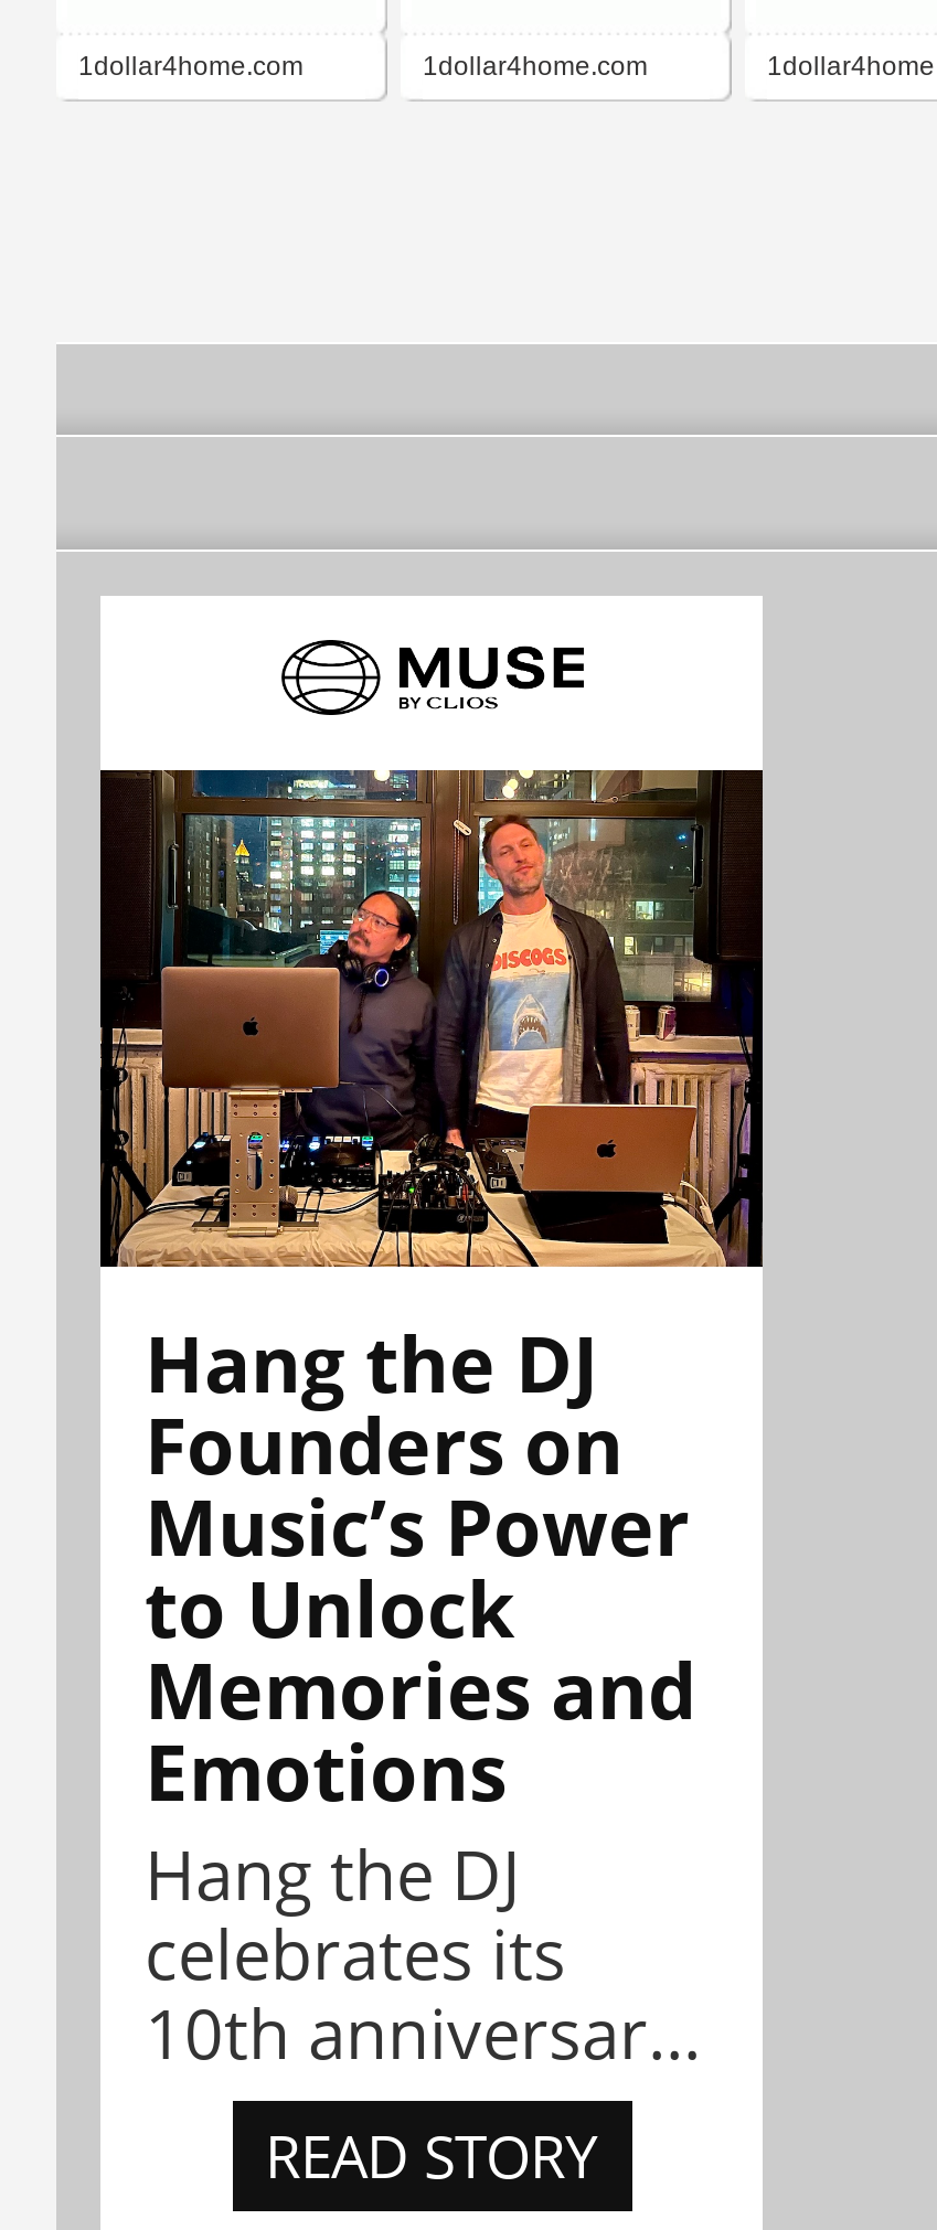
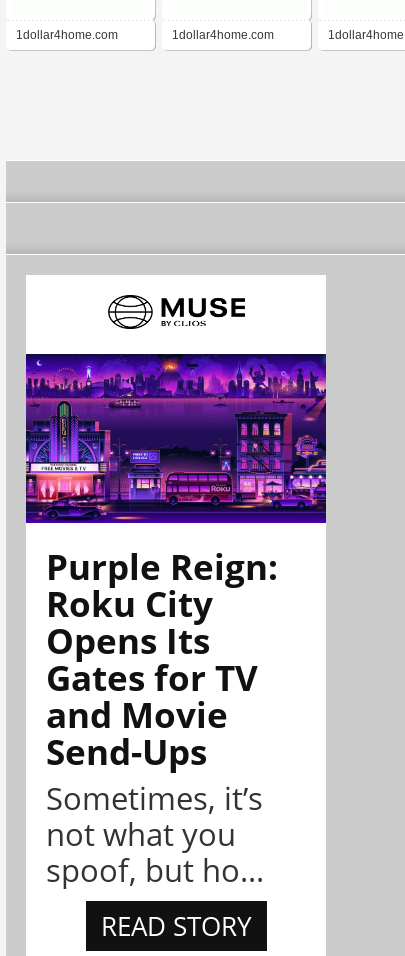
- [image]
- Hang the DJ
- Founders on
- Music’s Power
- to Unlock
- Memories and
- Emotions
- Hang the DJ
- celebrates its
- 10th anniversar...
+ [image]
+ Purple Reign:
+ Roku City
+ Opens Its
+ Gates for TV
+ and Movie
+ Send-Ups
+ Sometimes, it’s
+ not what you
+ spoof, but ho...
